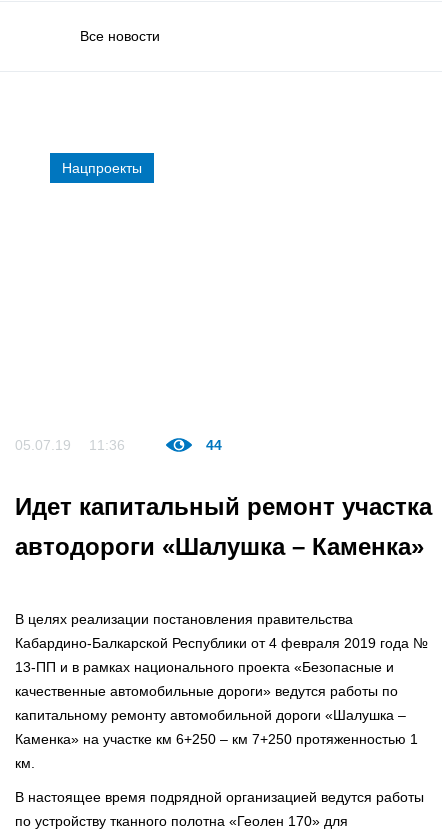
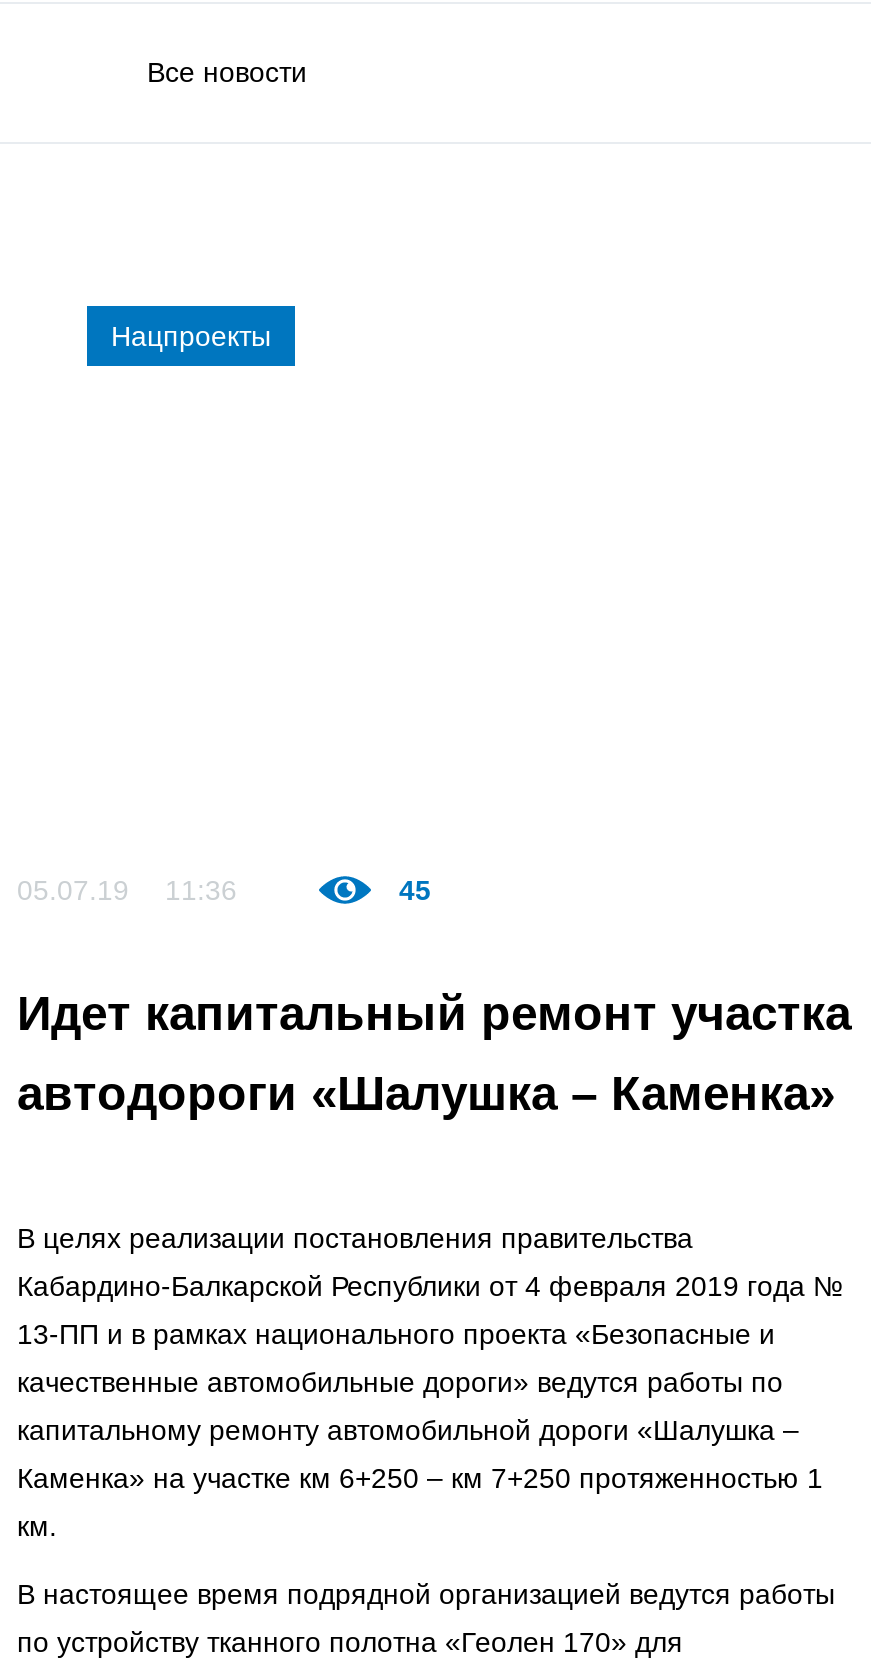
- 44
+ 45
